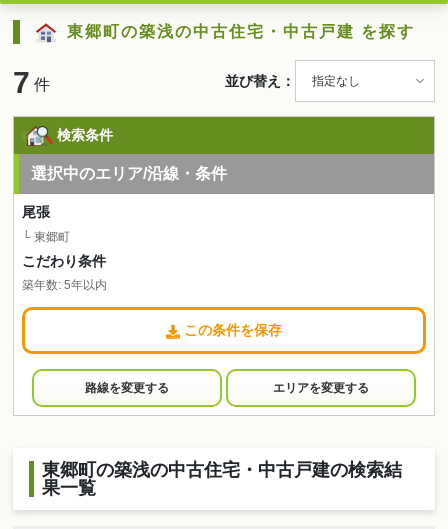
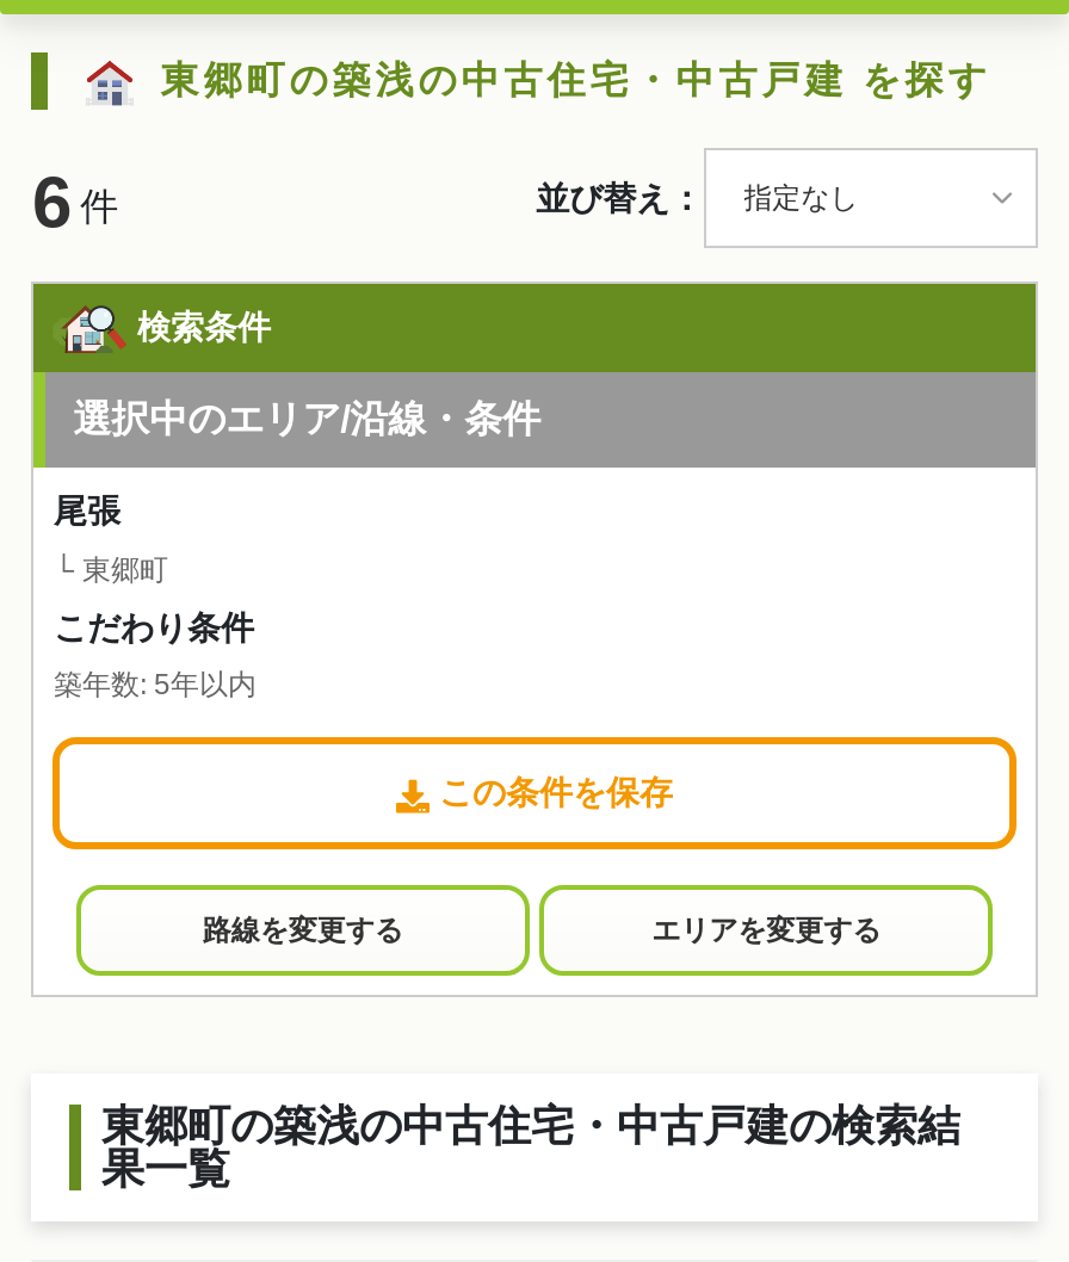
- 7 件
+ 6 件
